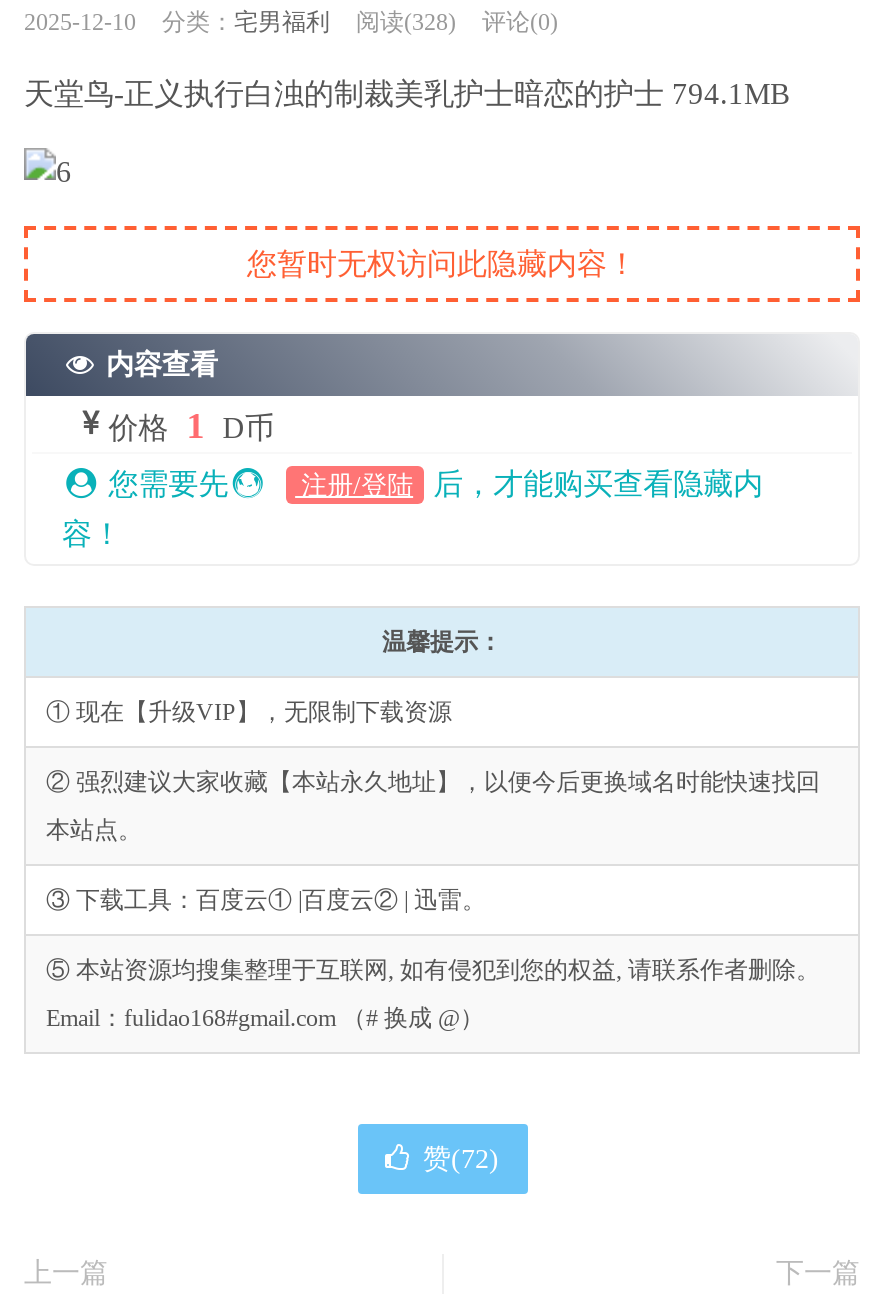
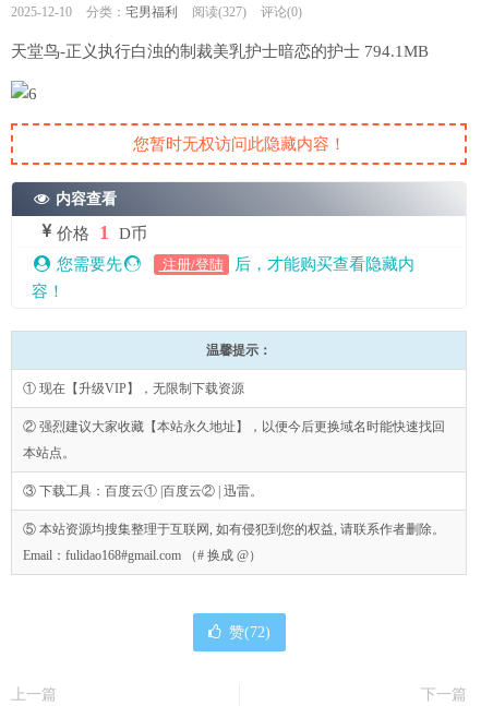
- 2025-12-10 分类：宅男福利 阅读(328) 评论(0)
+ 2025-12-10 分类：宅男福利 阅读(327) 评论(0)
